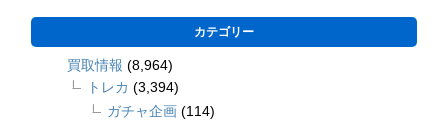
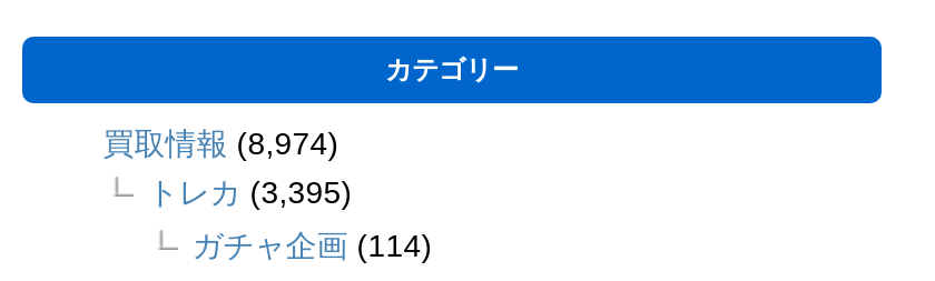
- 買取情報(8,964)
+ 買取情報(8,974)

- トレカ(3,394)
+ トレカ(3,395)
